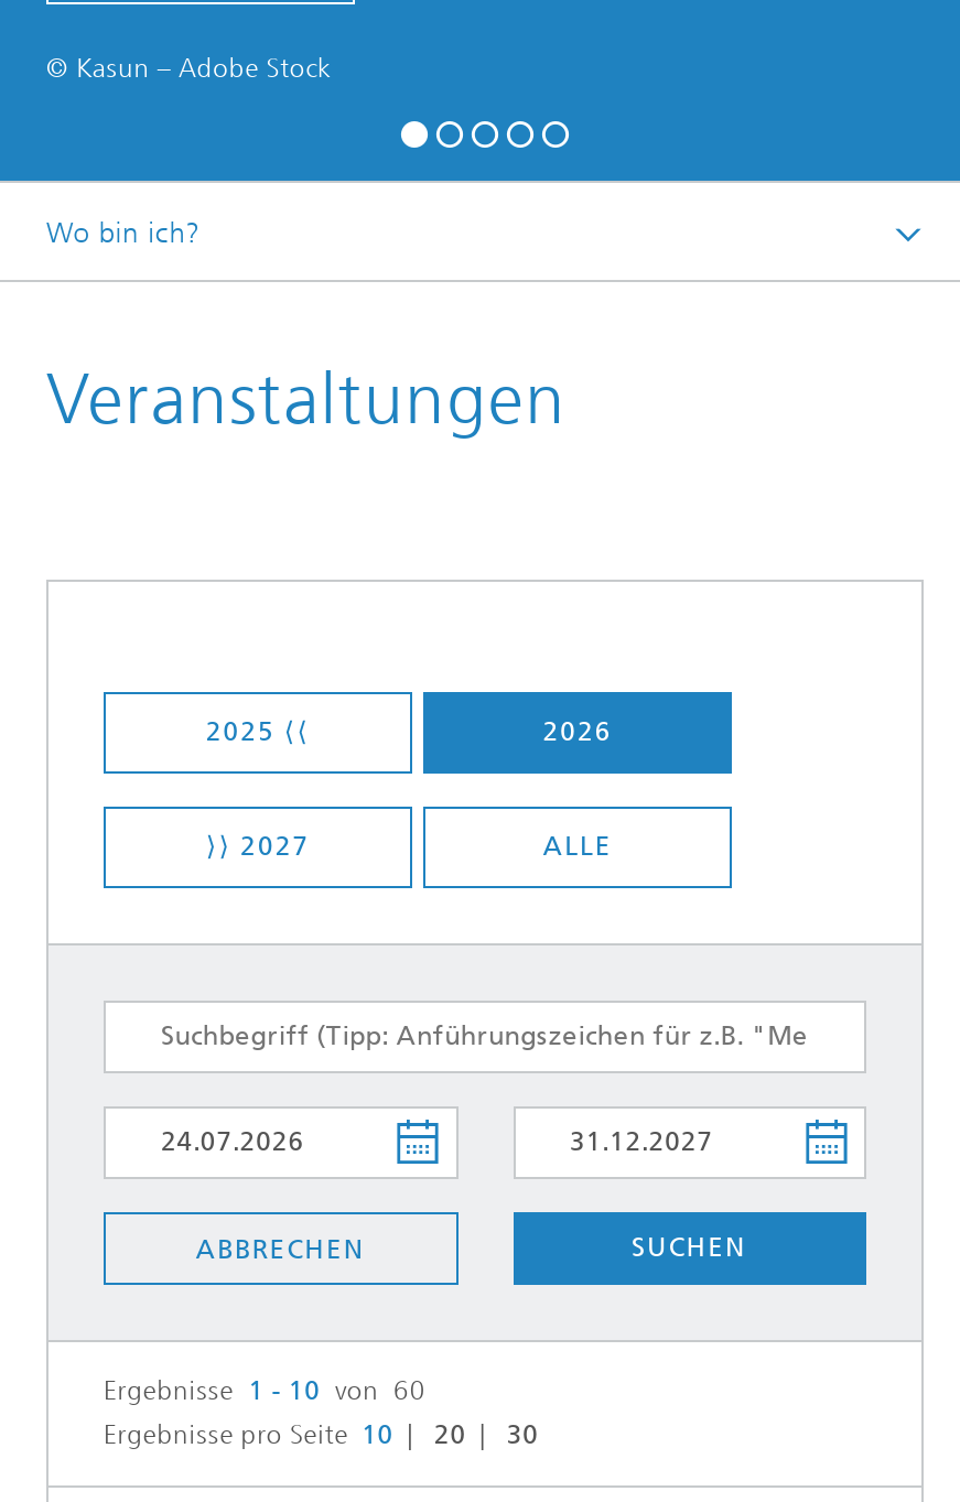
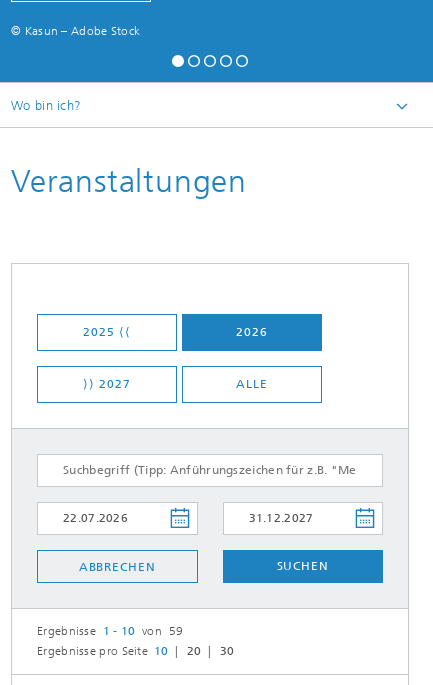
- Ergebnisse 1 - 10 von 60
+ Ergebnisse 1 - 10 von 59
